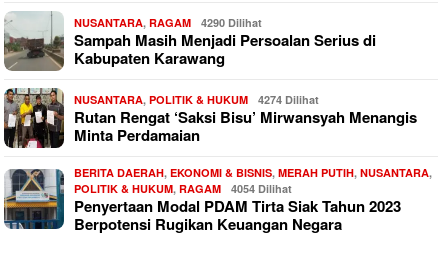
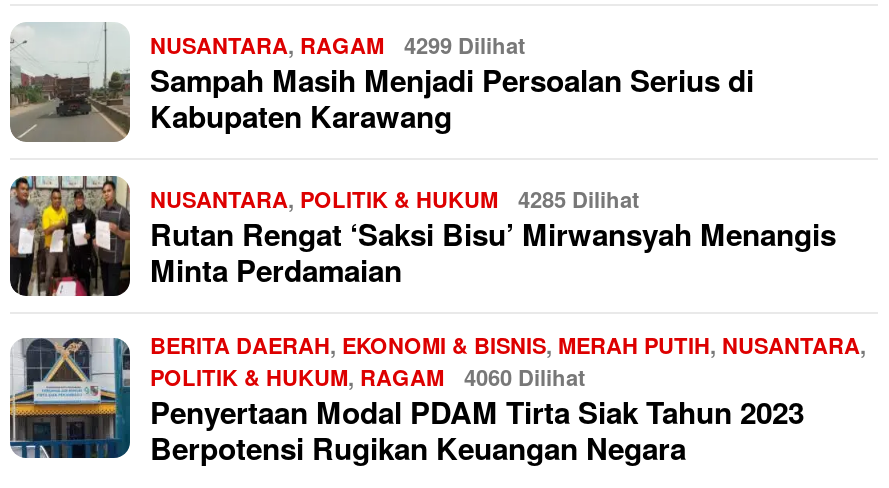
- NUSANTARA, RAGAM 4290 Dilihat
+ NUSANTARA, RAGAM 4299 Dilihat

- NUSANTARA, POLITIK & HUKUM 4274 Dilihat
+ NUSANTARA, POLITIK & HUKUM 4285 Dilihat

- POLITIK & HUKUM, RAGAM 4054 Dilihat
+ POLITIK & HUKUM, RAGAM 4060 Dilihat
